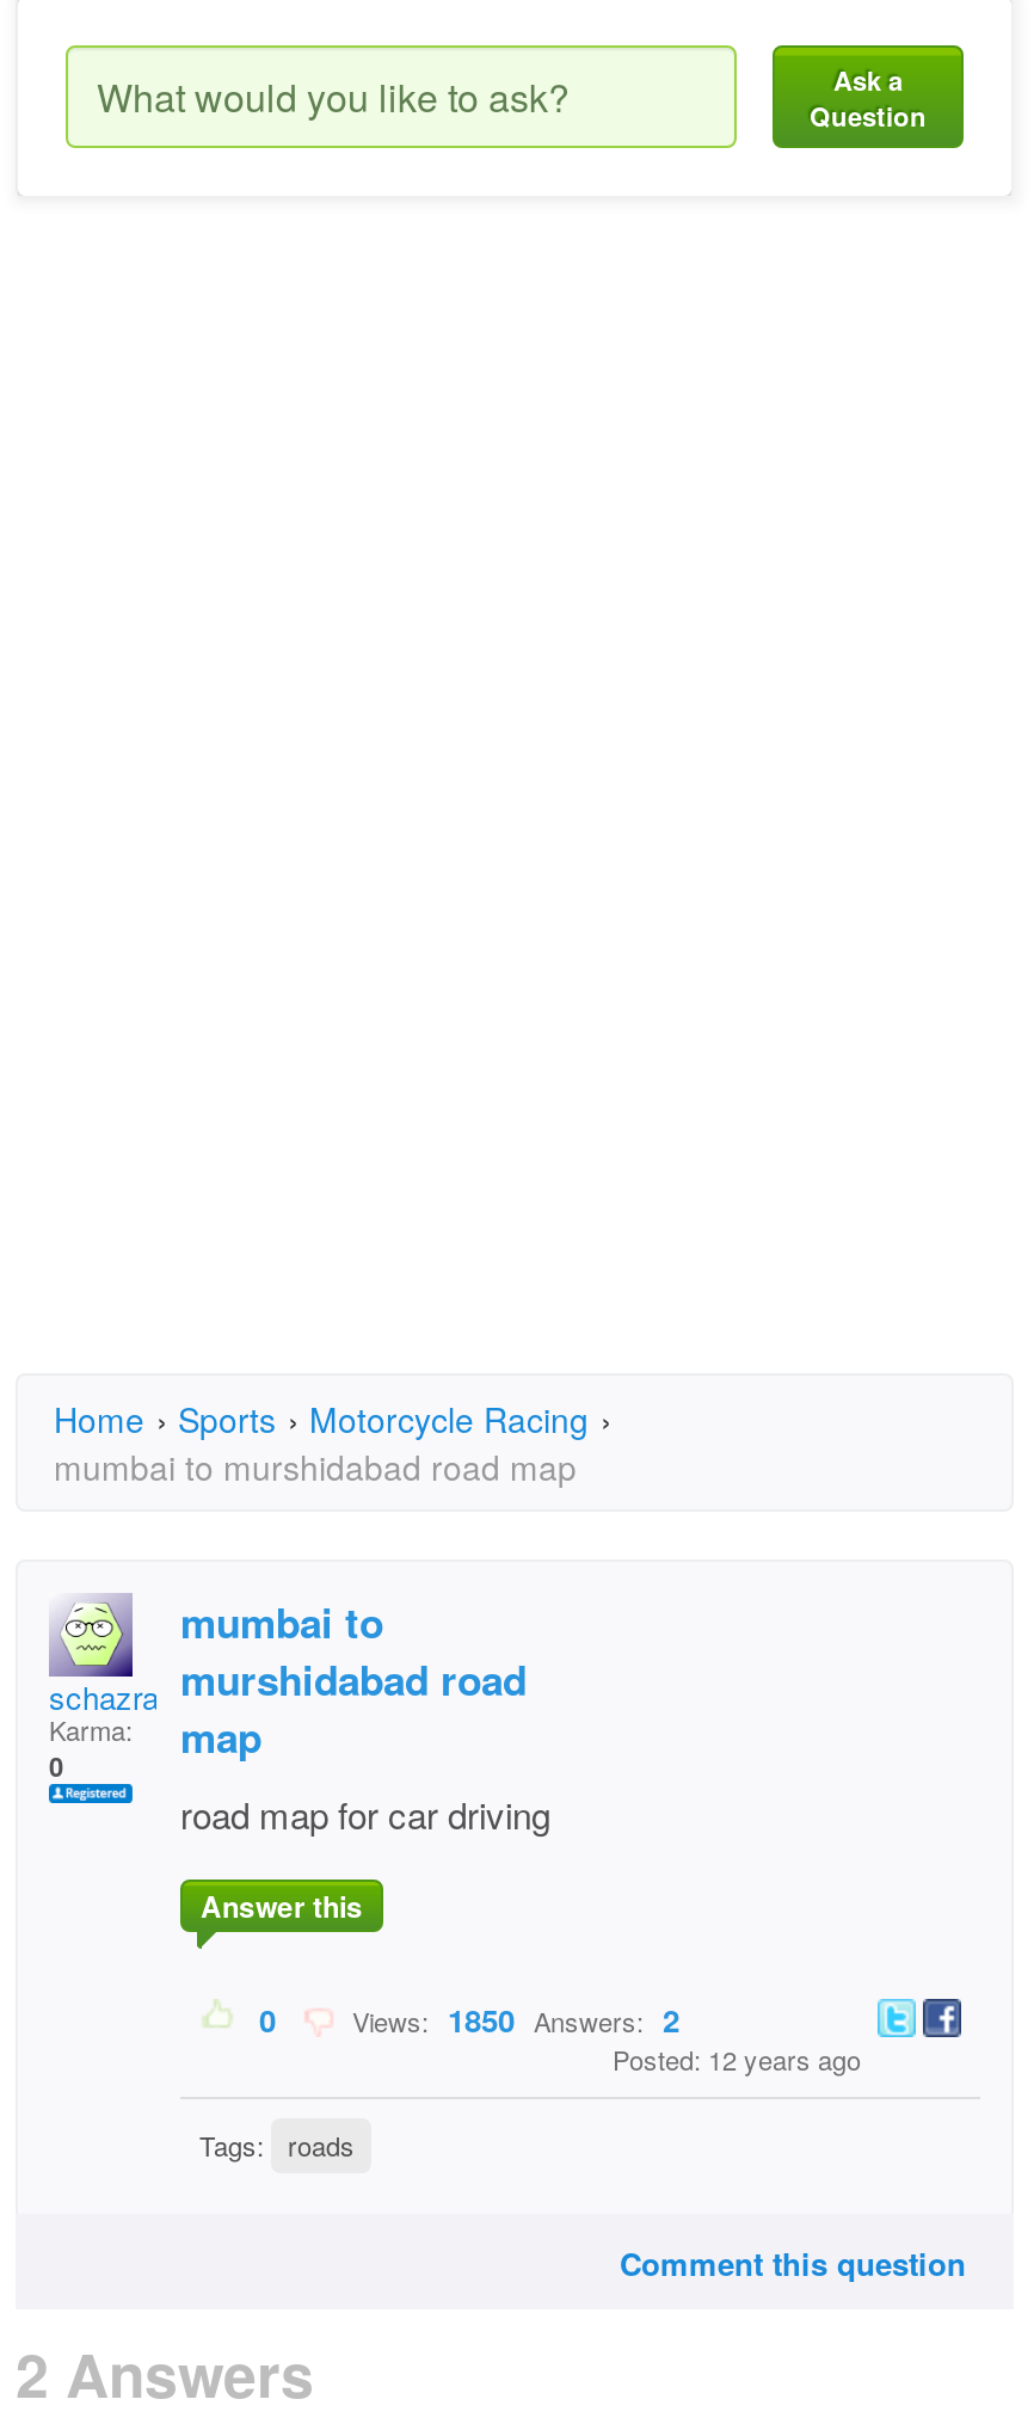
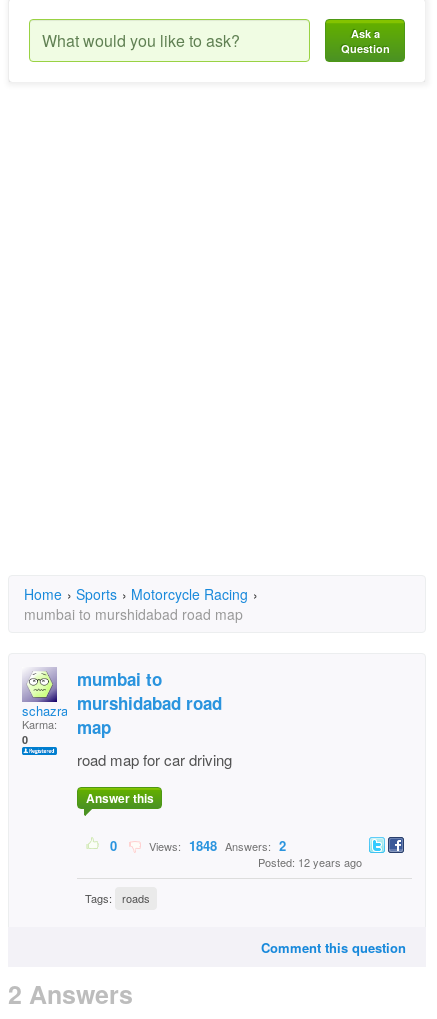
- Views: 1850 Answers: 2
+ Views: 1848 Answers: 2
